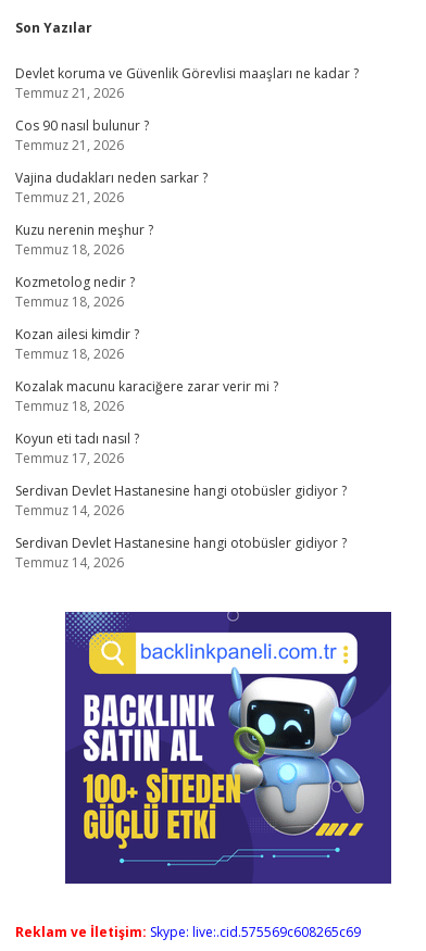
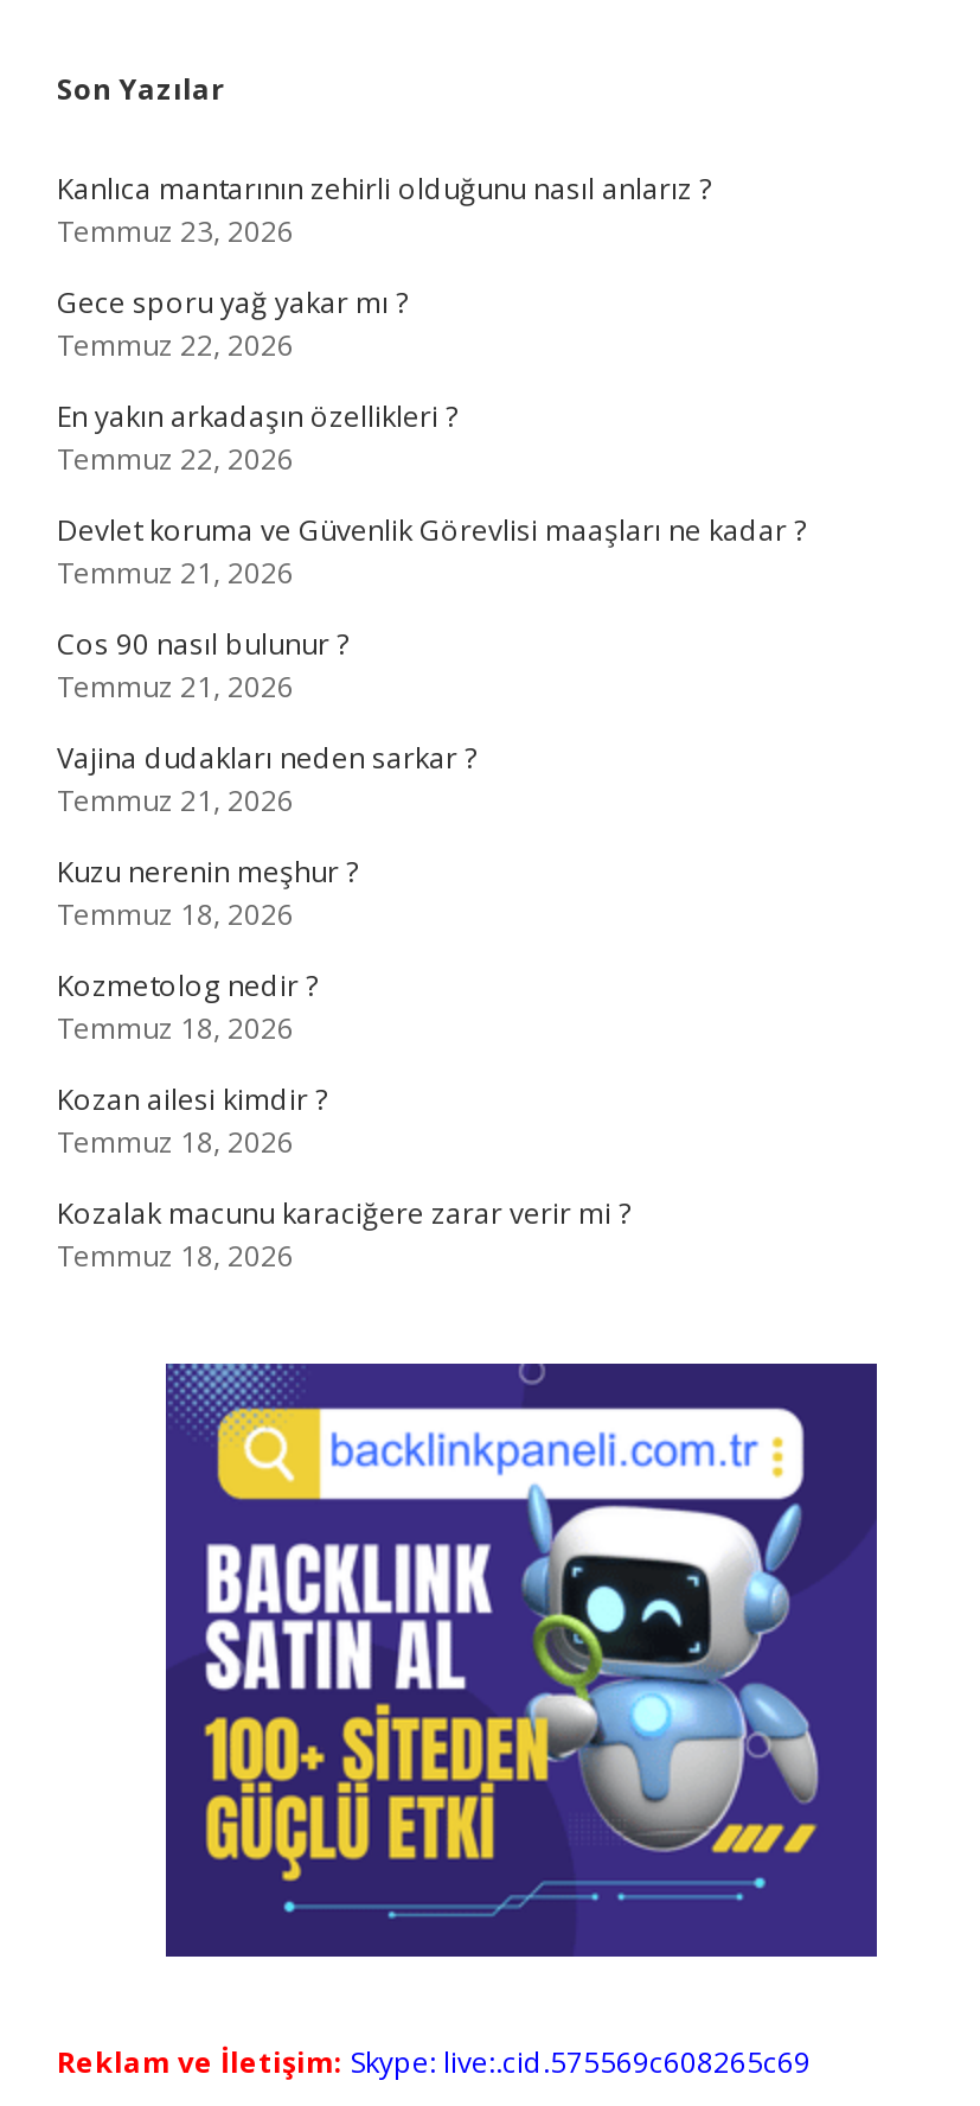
+ Kanlıca mantarının zehirli olduğunu nasıl anlarız ?
+ Temmuz 23, 2026
+ Gece sporu yağ yakar mı ?
+ Temmuz 22, 2026
+ En yakın arkadaşın özellikleri ?
+ Temmuz 22, 2026

moved down: Devlet koruma ve Güvenlik Görevlisi maaşları ne kadar ? | Temmuz 21, 2026 | Cos 90 nasıl bulunur ? | ... | Kozalak macunu karaciğere zarar verir mi ? | Temmuz 18, 2026

- Koyun eti tadı nasıl ?
- Temmuz 17, 2026
- Serdivan Devlet Hastanesine hangi otobüsler gidiyor ?
- Temmuz 14, 2026
- Serdivan Devlet Hastanesine hangi otobüsler gidiyor ?
- Temmuz 14, 2026
